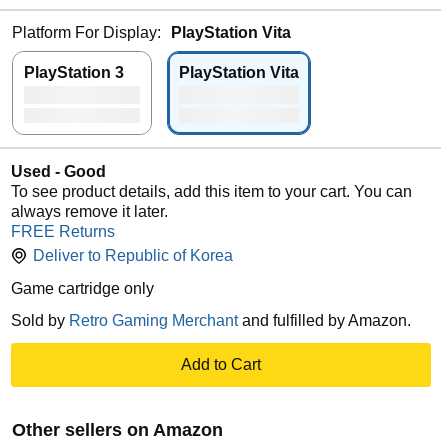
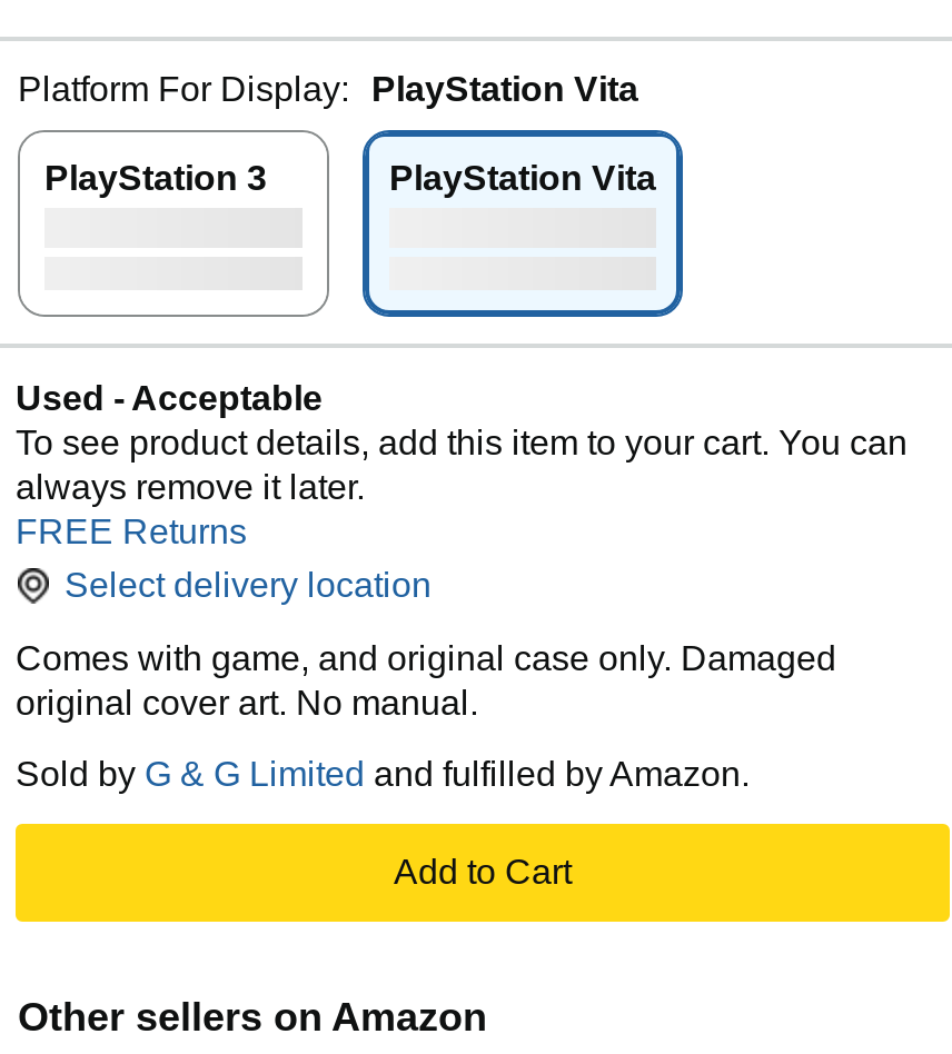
- Used - Good
+ Used - Acceptable

- Deliver to Republic of Korea
+ Select delivery location

- Game cartridge only
+ Comes with game, and original case only. Damaged
+ original cover art. No manual.

- Sold by Retro Gaming Merchant and fulfilled by Amazon.
+ Sold by G & G Limited and fulfilled by Amazon.
